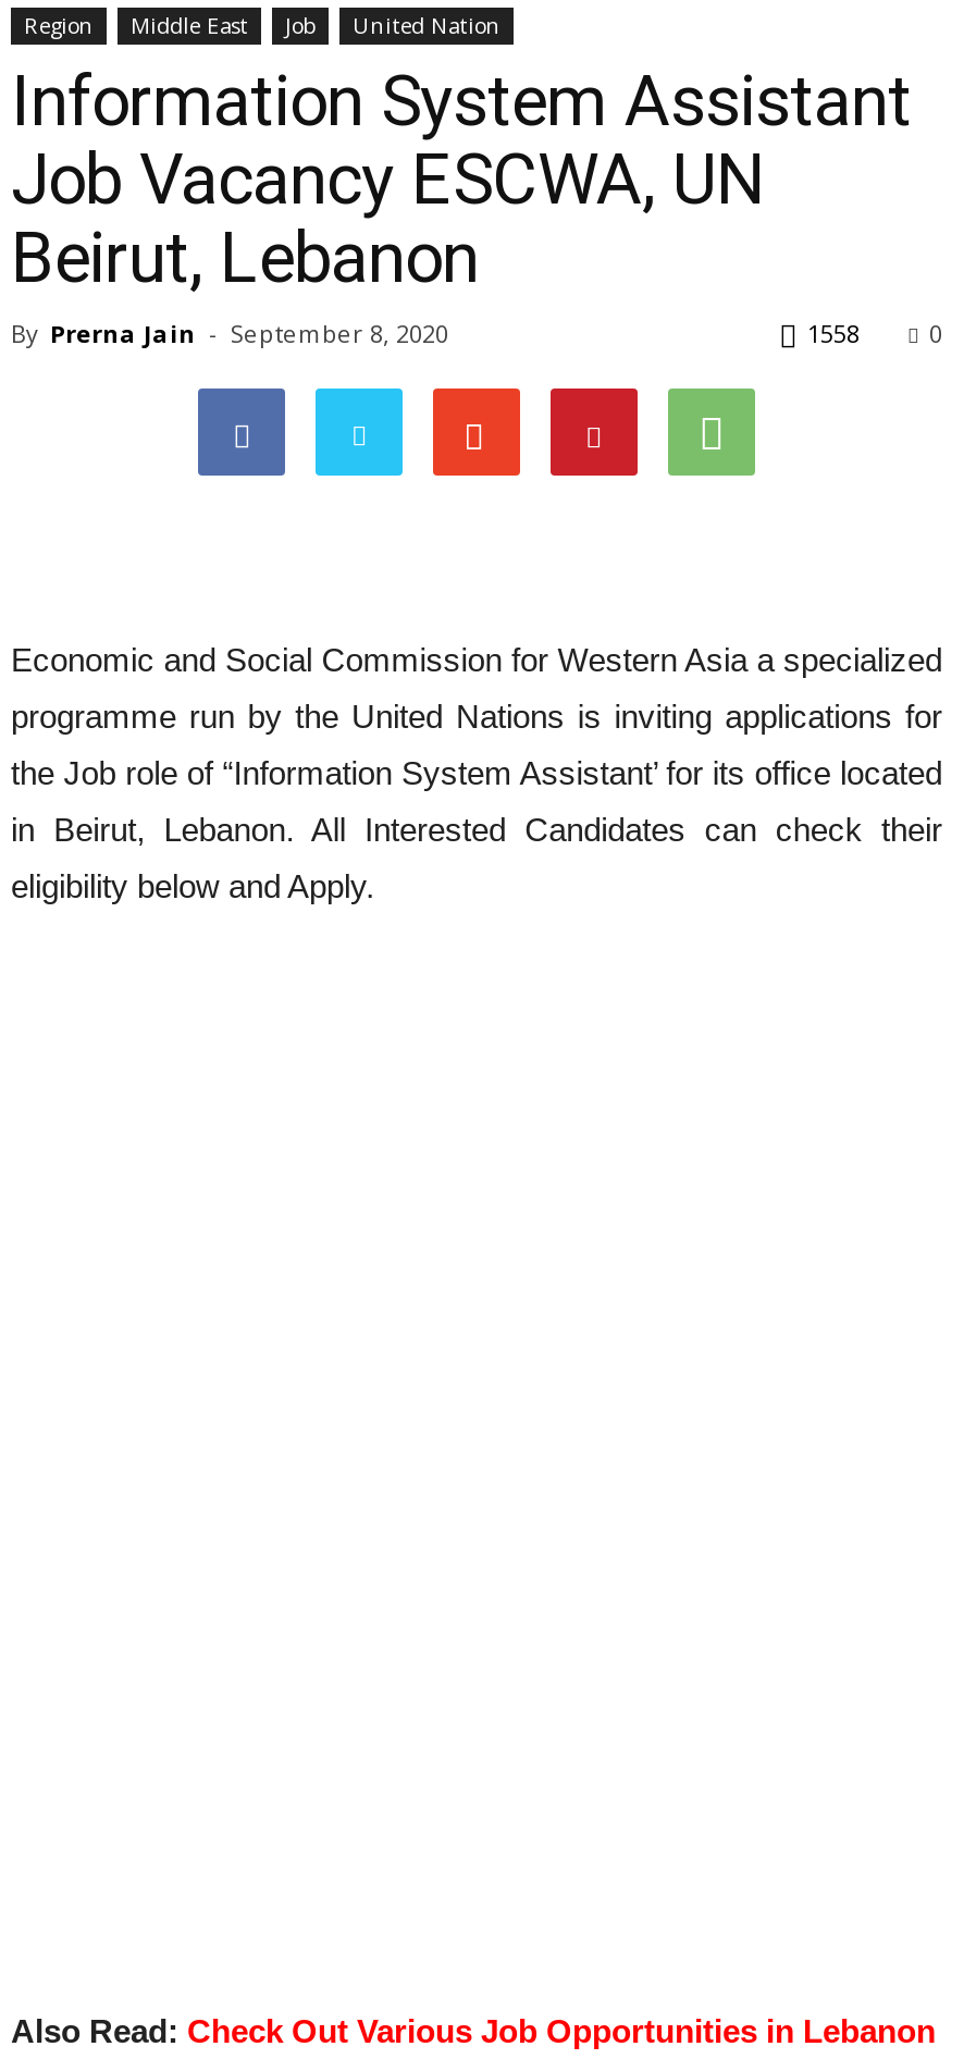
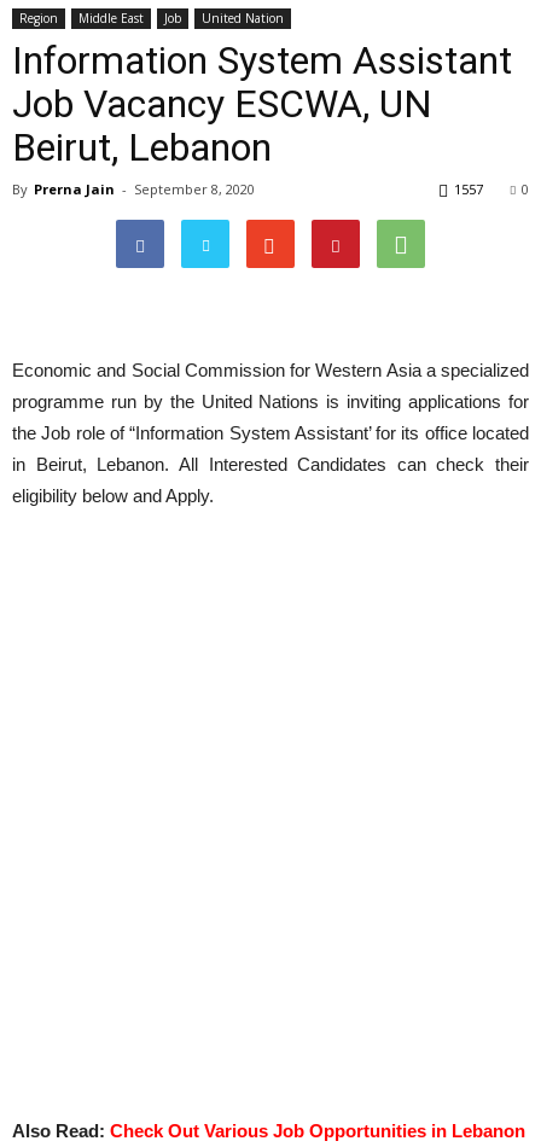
- 1558
+ 1557
